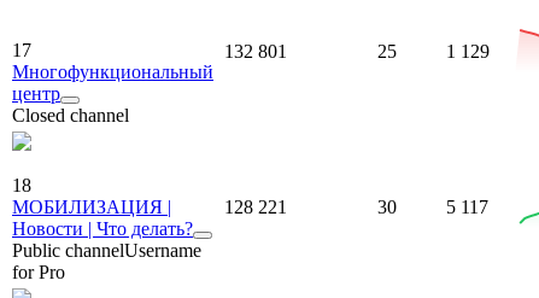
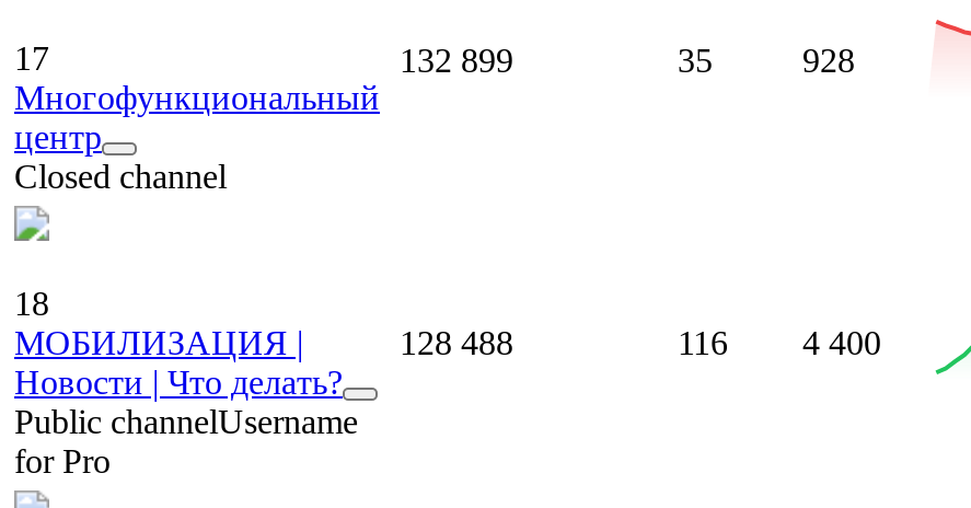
- 132 801
+ 132 899

- 25
+ 35

- 1 129
+ 928

- 128 221
+ 128 488

- 30
+ 116

- 5 117
+ 4 400
